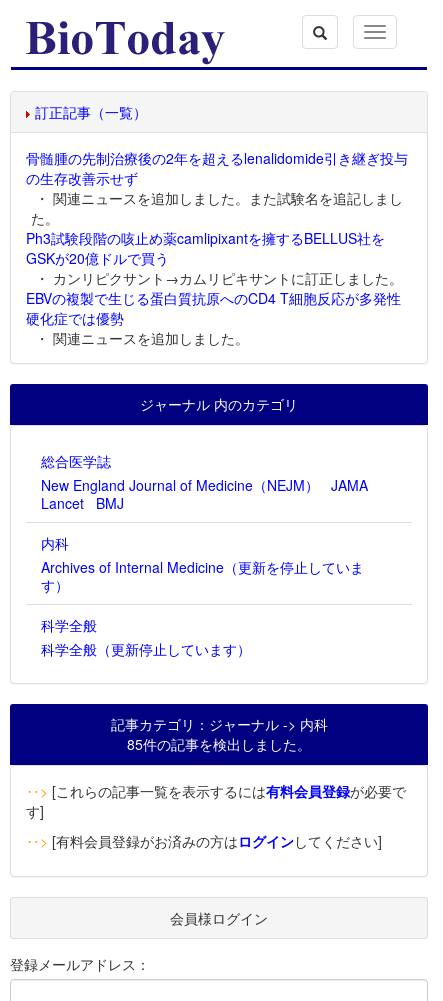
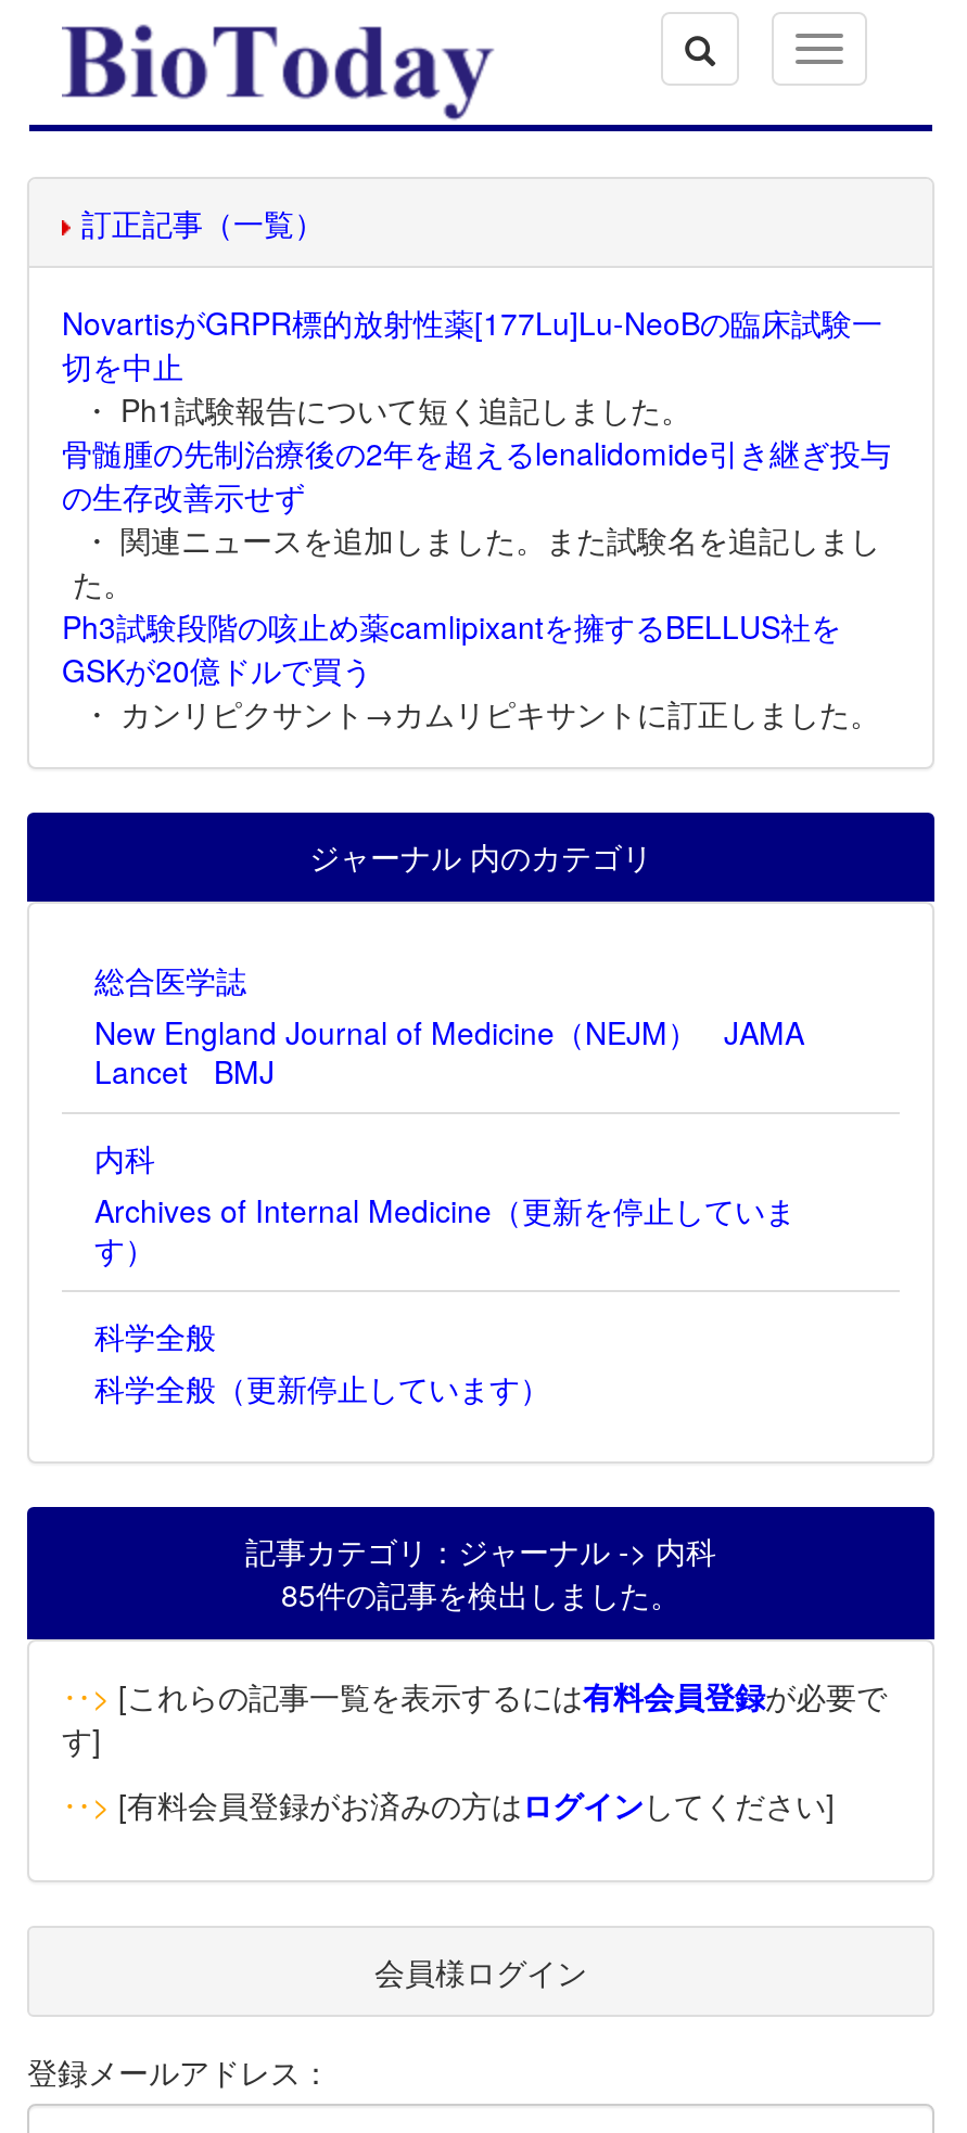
+ NovartisがGRPR標的放射性薬[177Lu]Lu-NeoBの臨床試験一
+ 切を中止
+ ・ Ph1試験報告について短く追記しました。

moved down: 骨髄腫の先制治療後の2年を超えるlenalidomide引き継ぎ投与 | の生存改善示せず | ・ 関連ニュースを追加しました。また試験名を追記しまし | た。 | Ph3試験段階の咳止め薬camlipixantを擁するBELLUS社を | GSKが20億ドルで買う

- EBVの複製で生じる蛋白質抗原へのCD4 T細胞反応が多発性
- 硬化症では優勢
- ・ 関連ニュースを追加しました。
